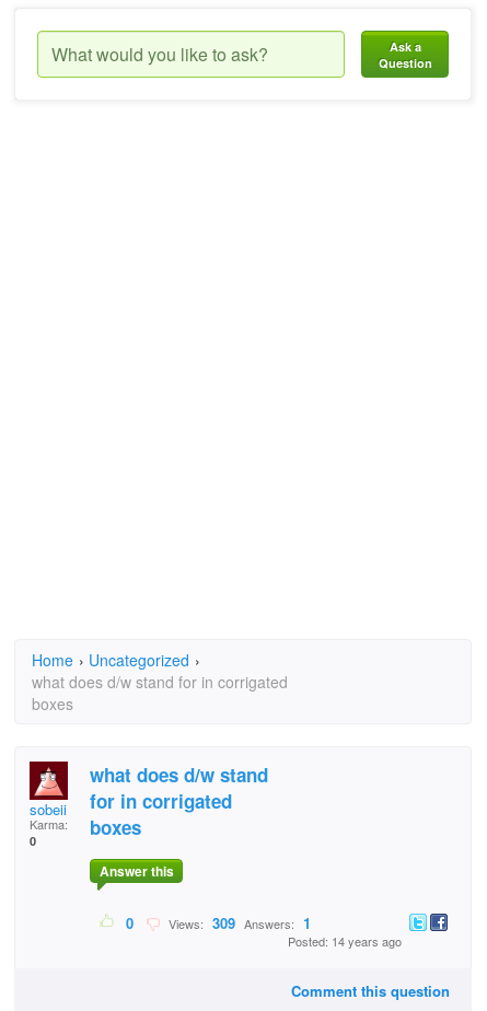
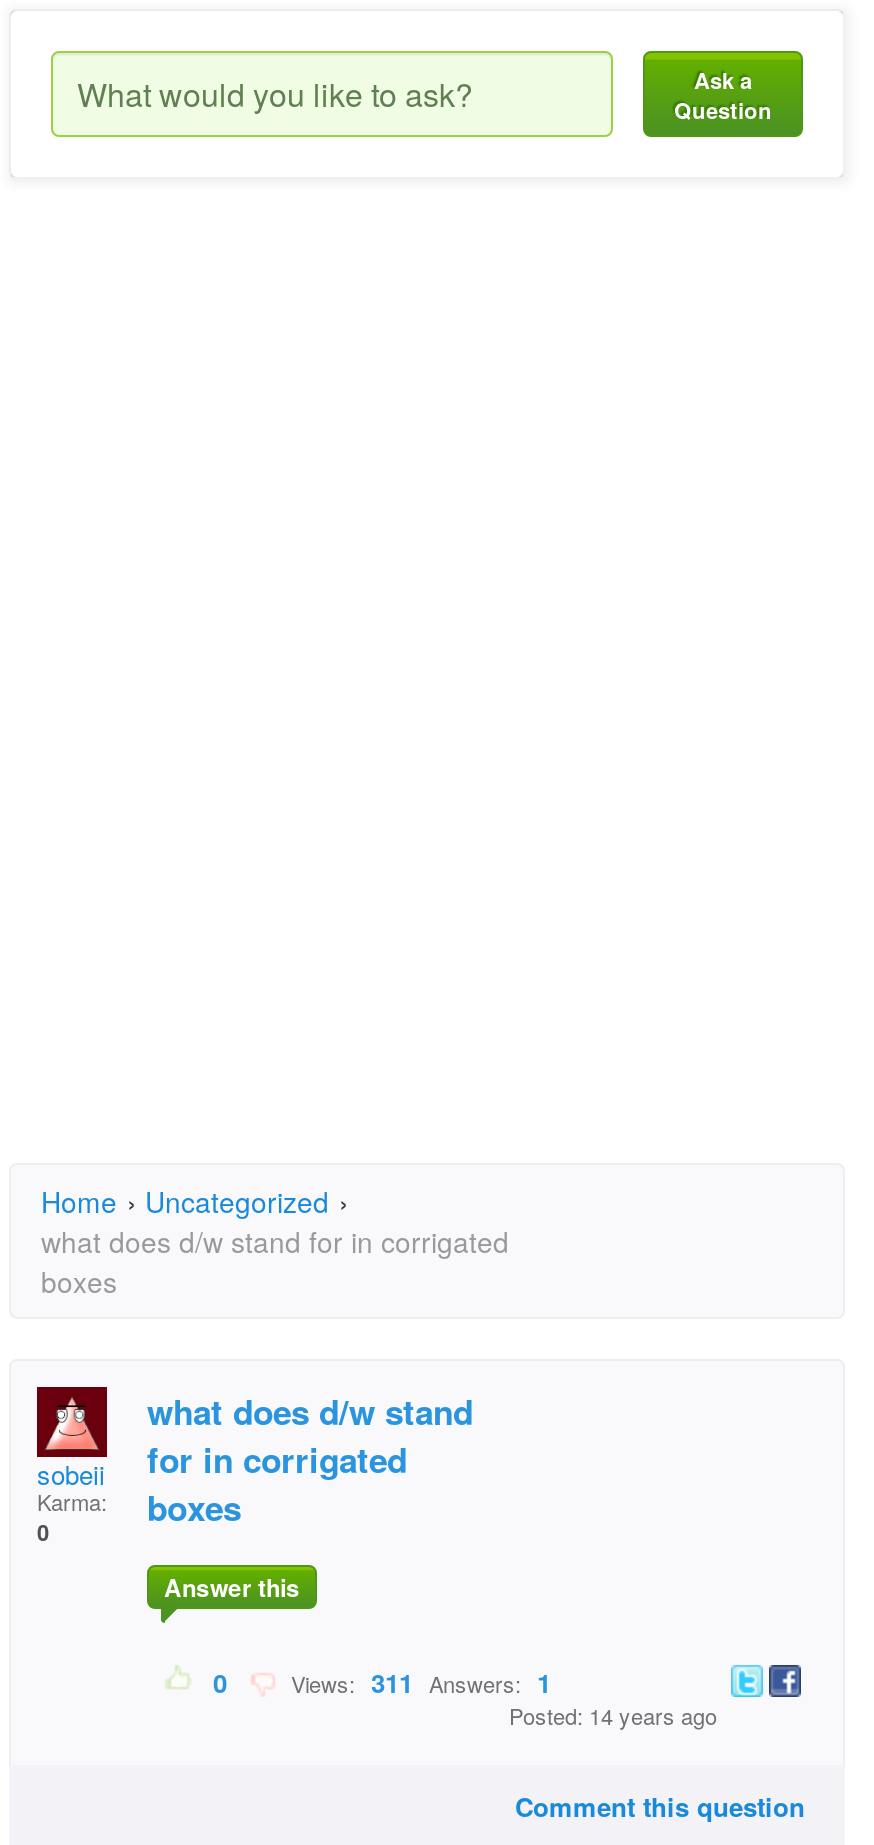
- Views: 309 Answers: 1
+ Views: 311 Answers: 1
